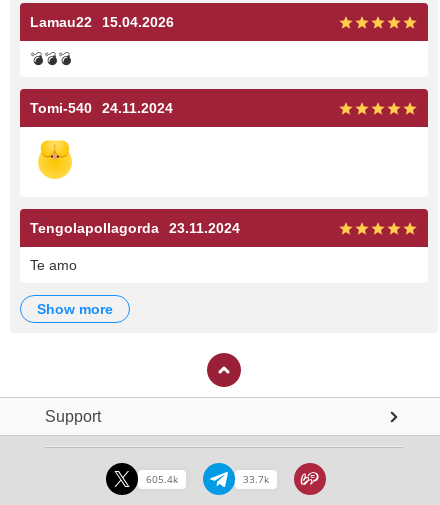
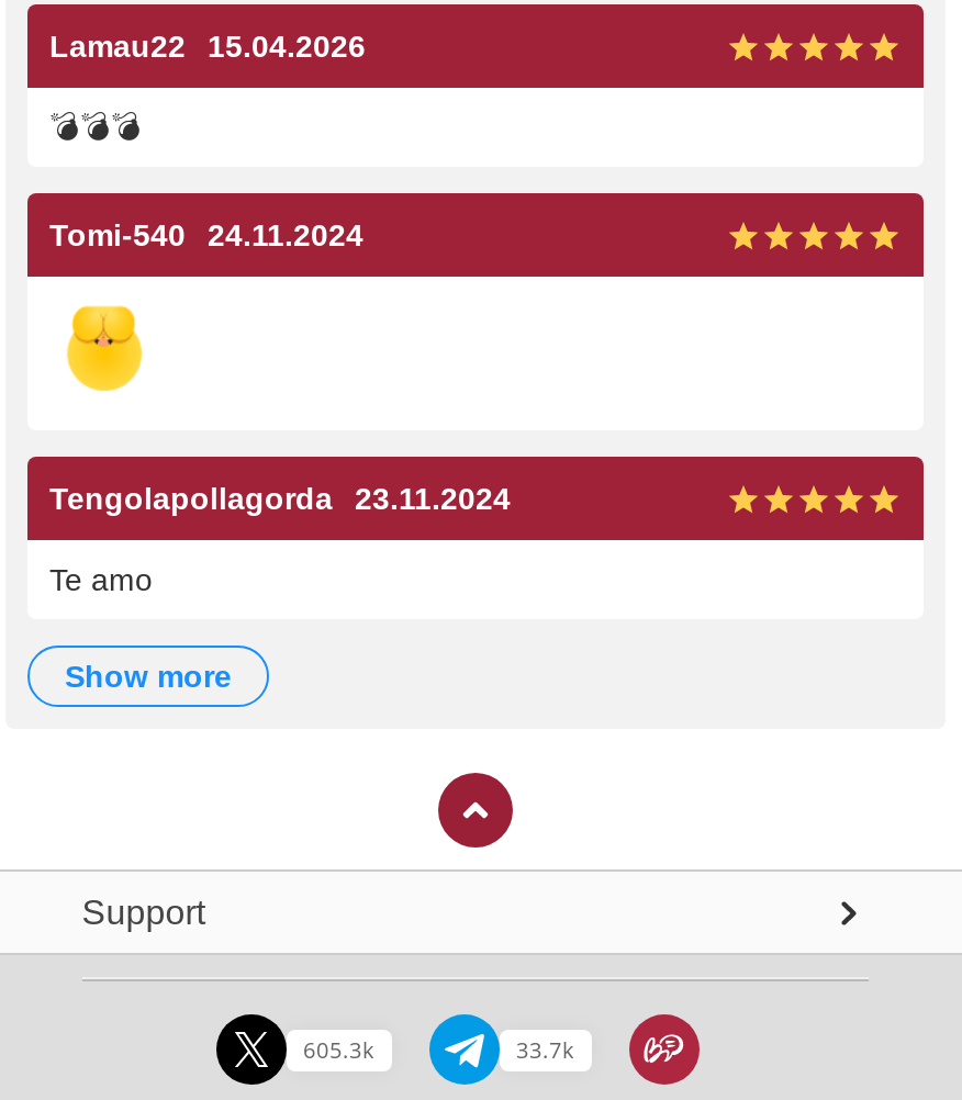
- 605.4k
+ 605.3k
